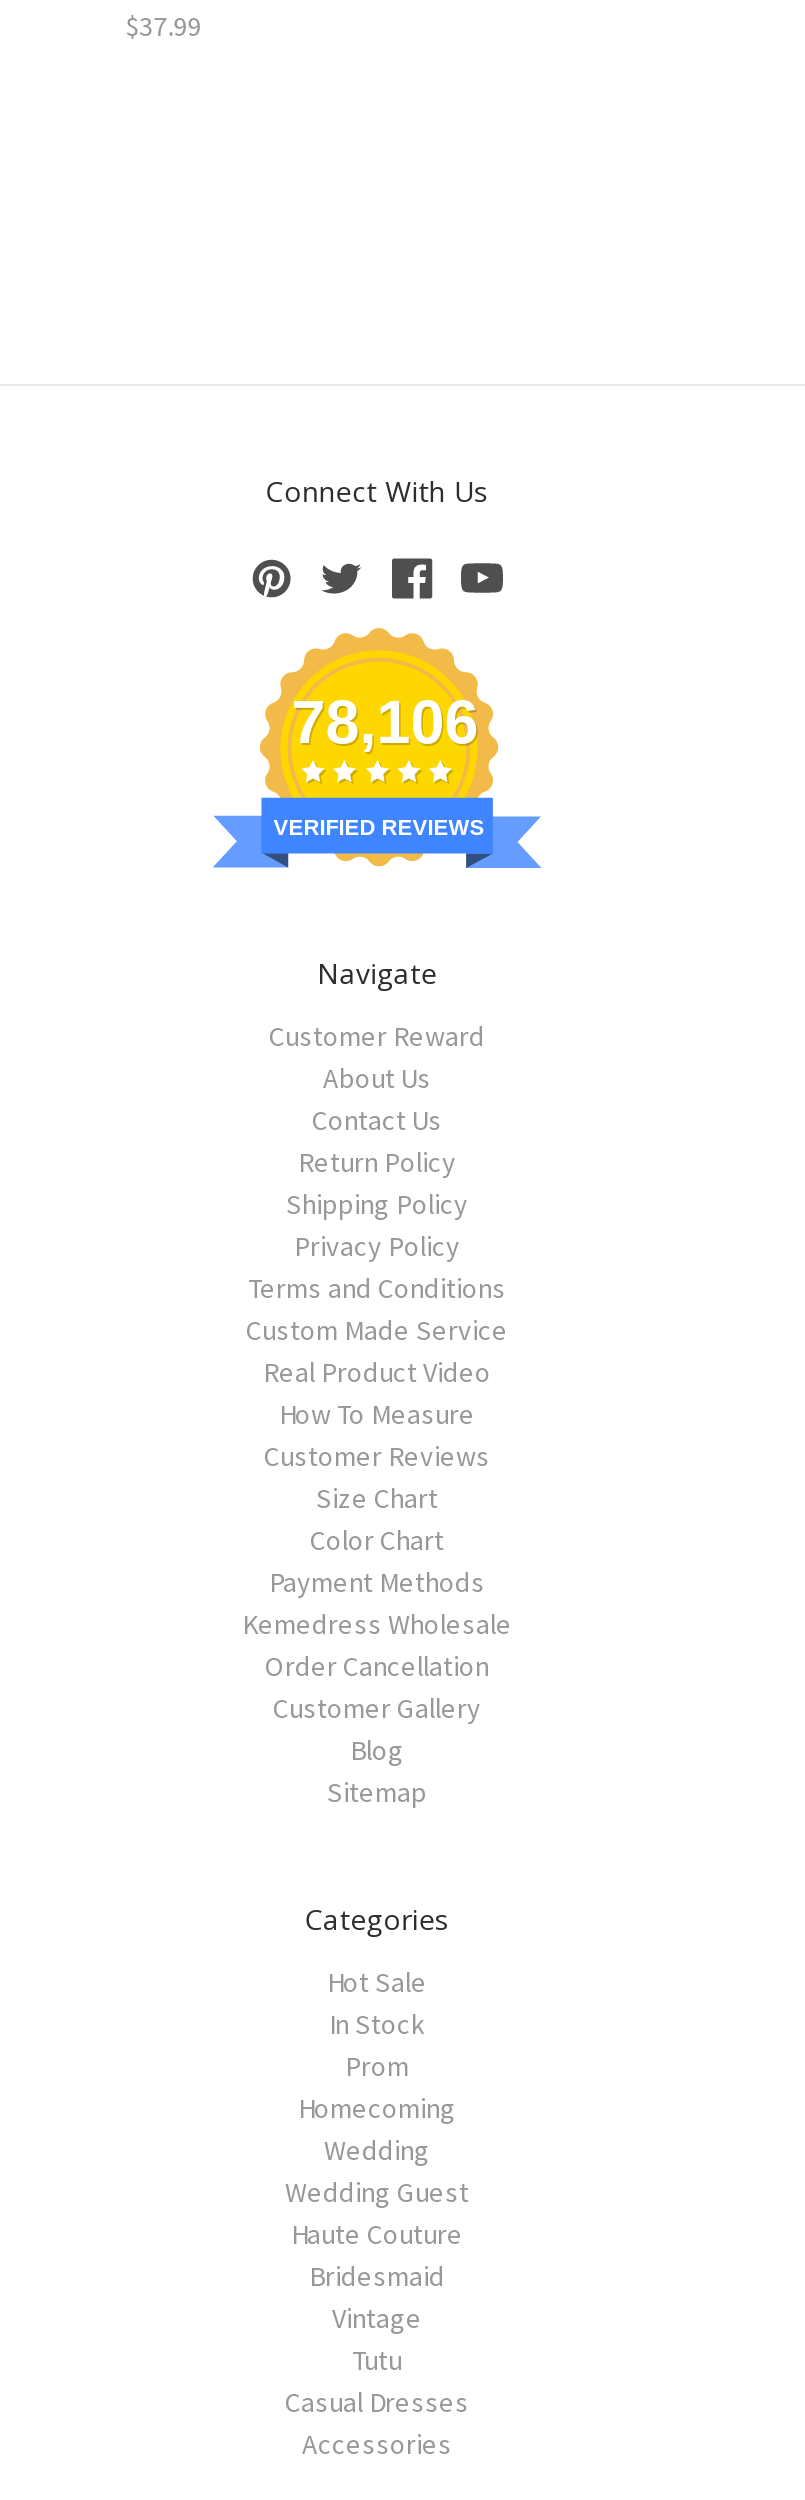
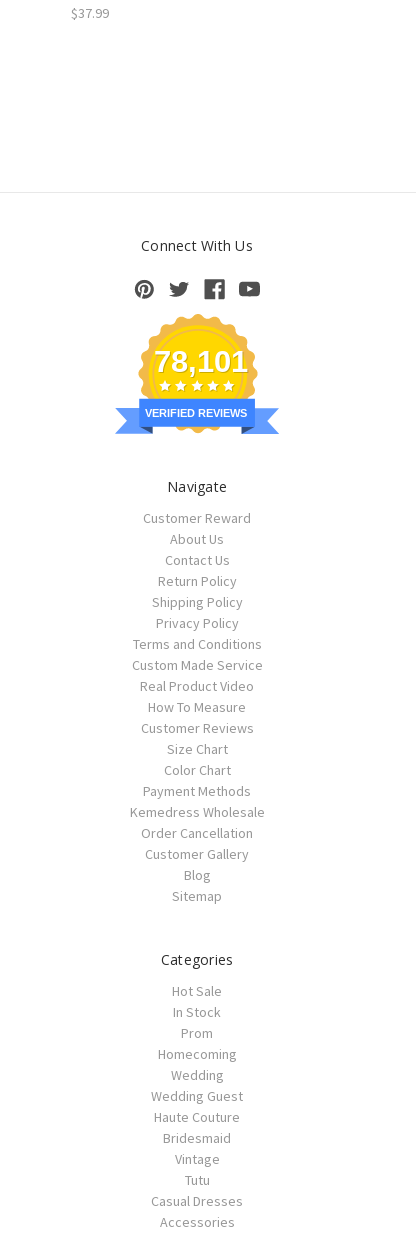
- 78,106
+ 78,101
